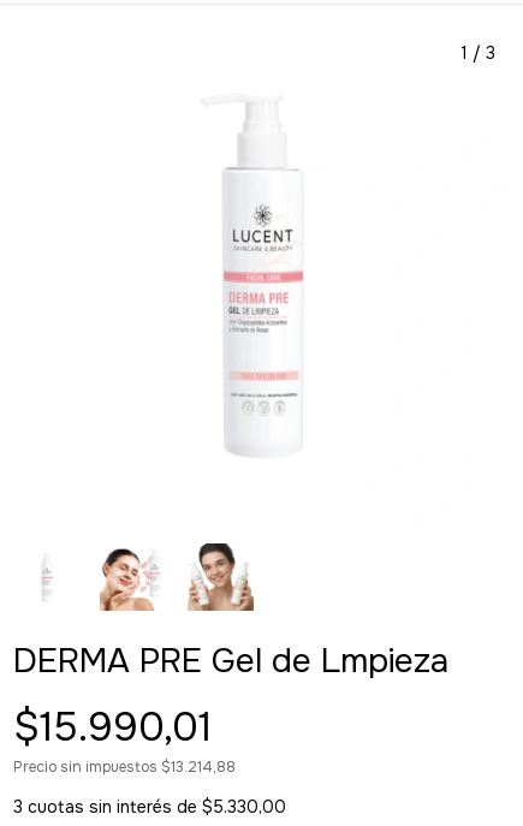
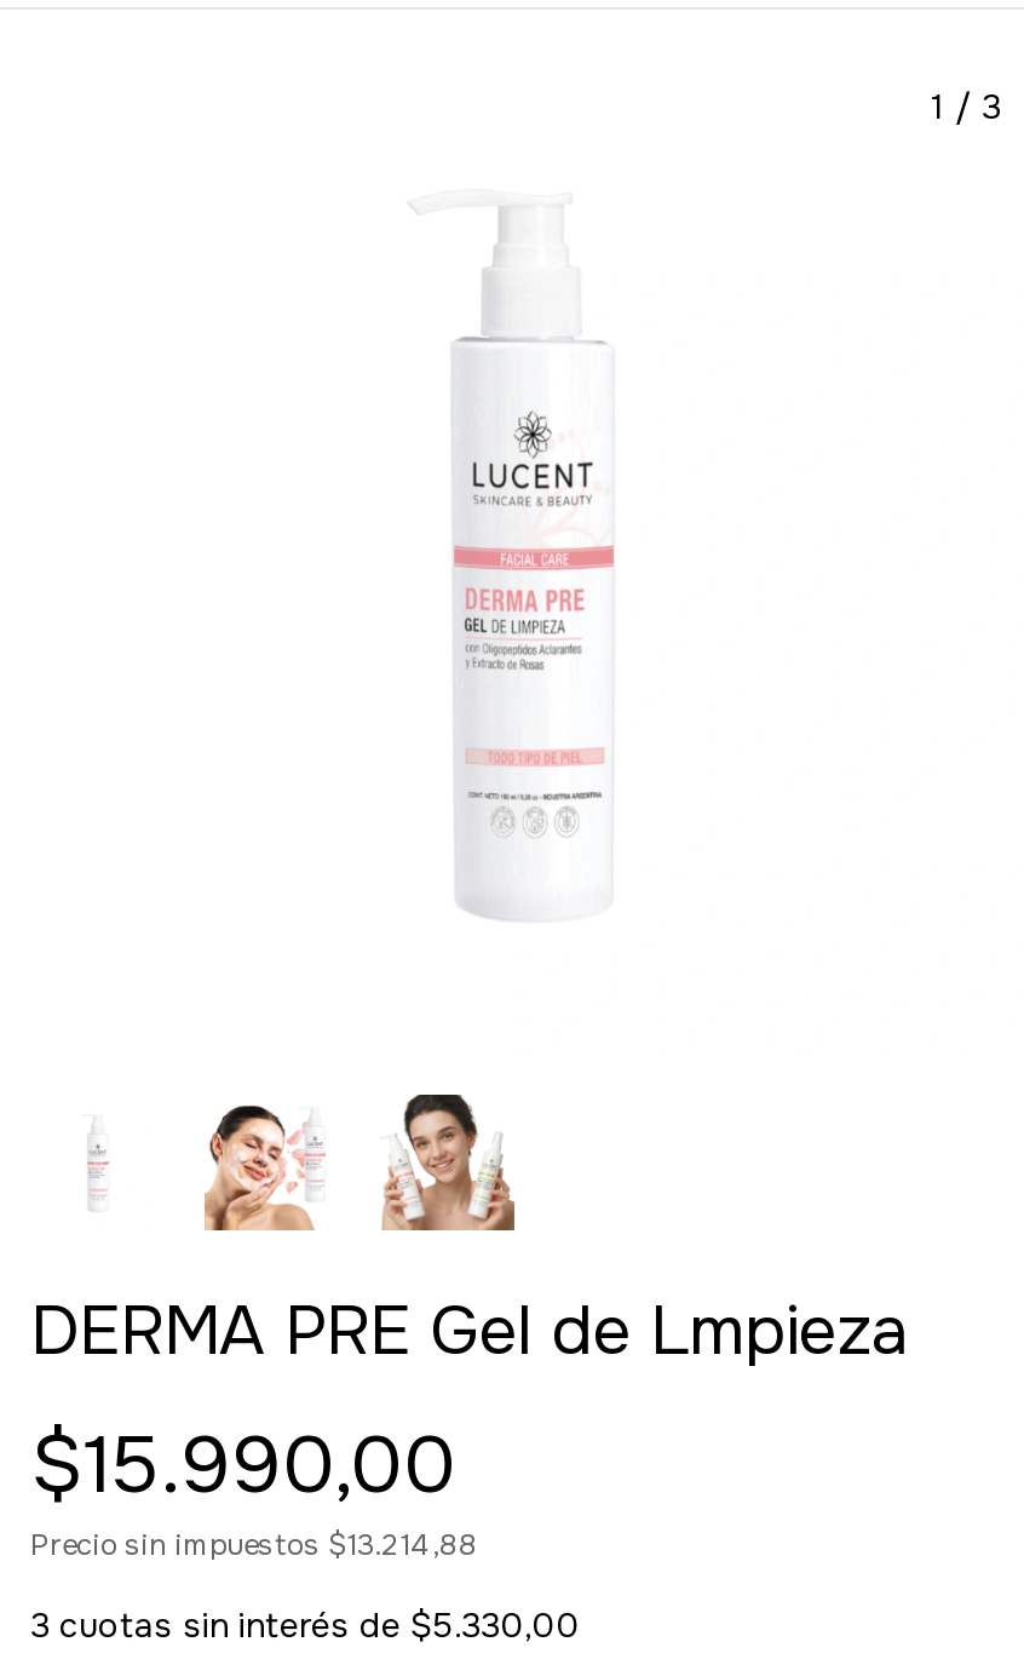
- $15.990,01
+ $15.990,00
